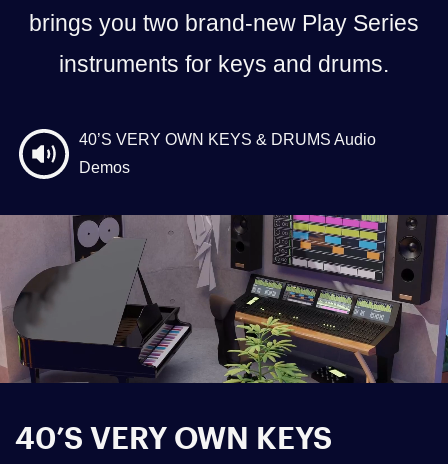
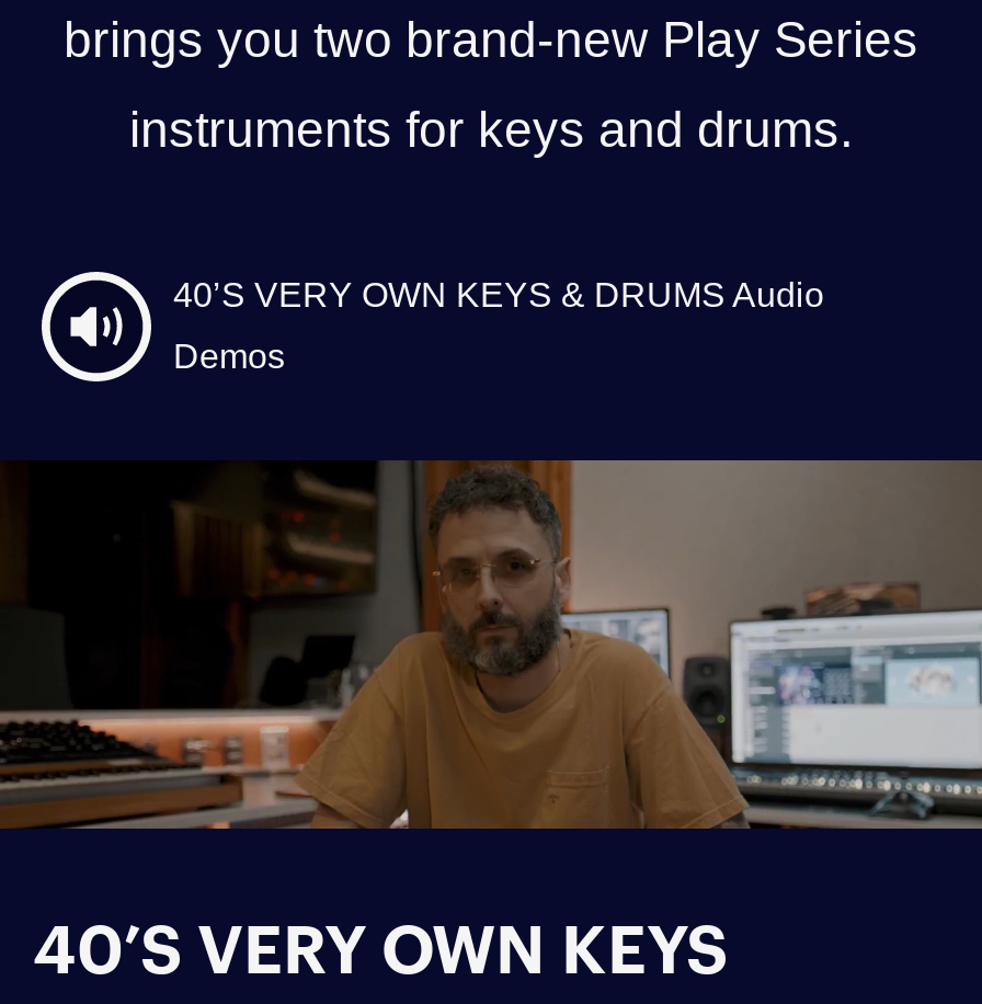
- [image]
+ [image]
